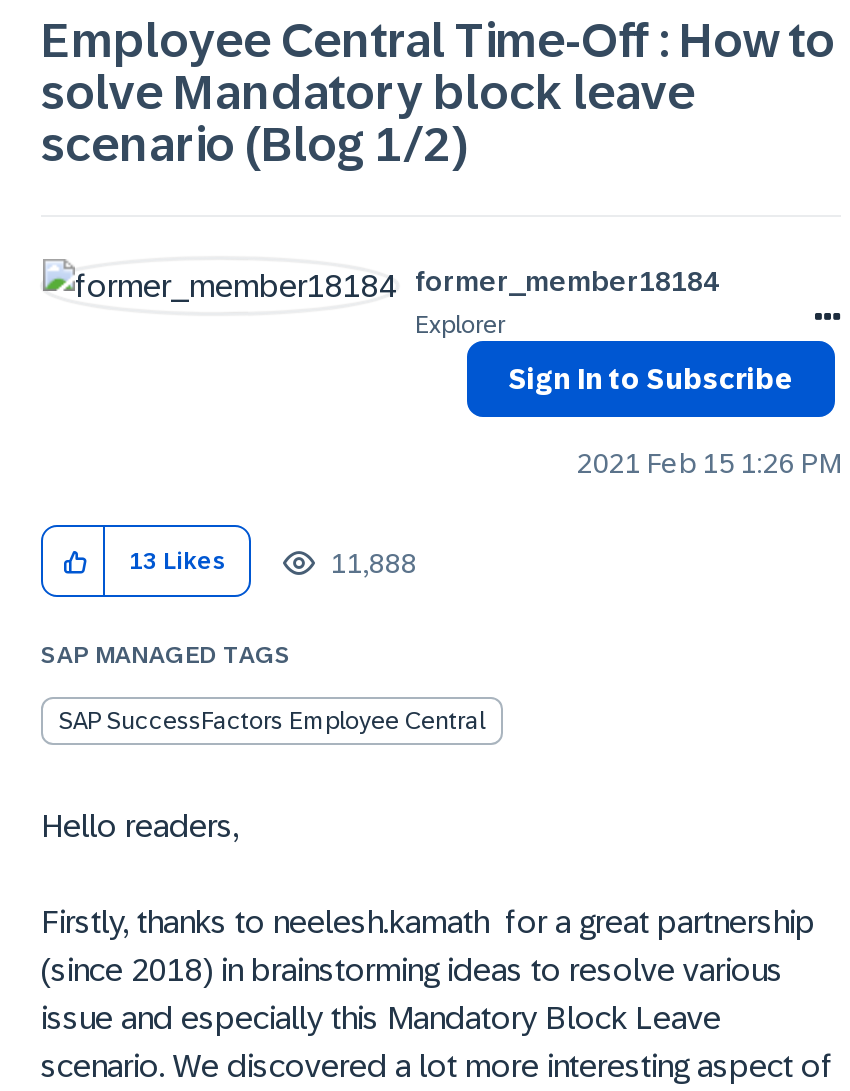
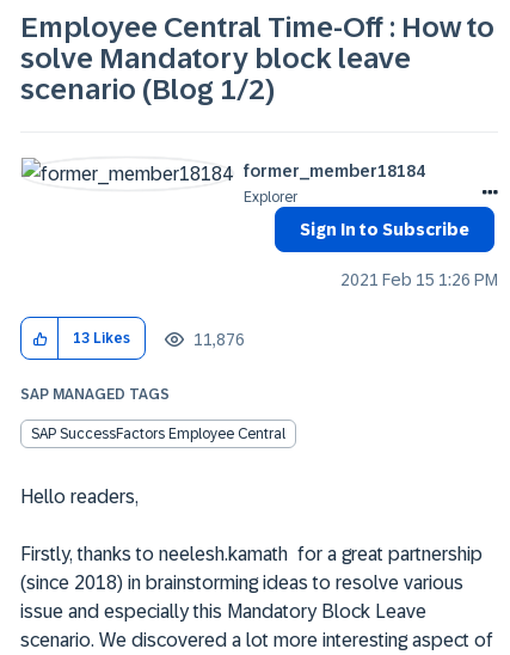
- 11,888
+ 11,876
